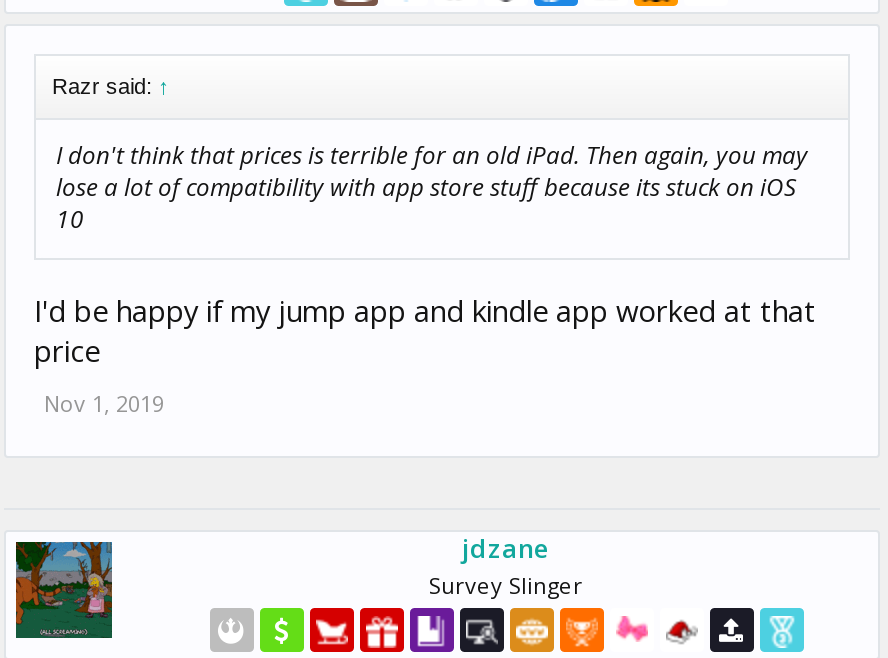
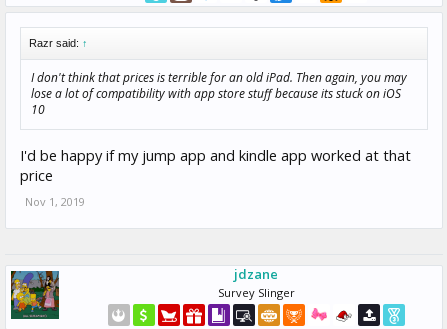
- [image]
+ [image]
